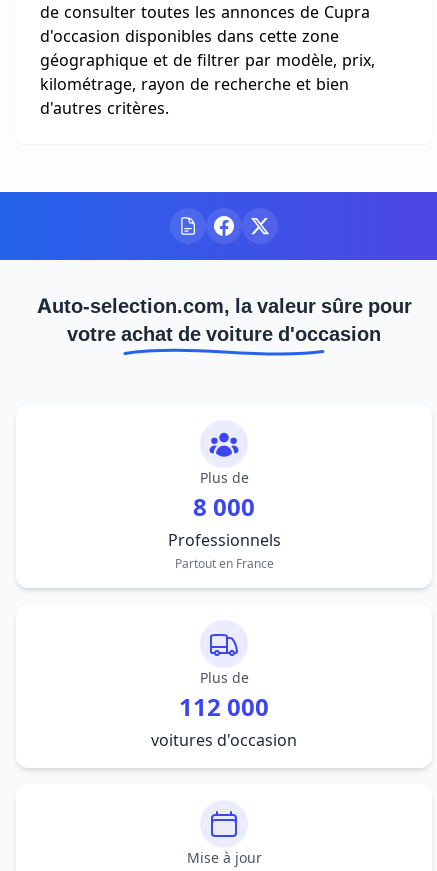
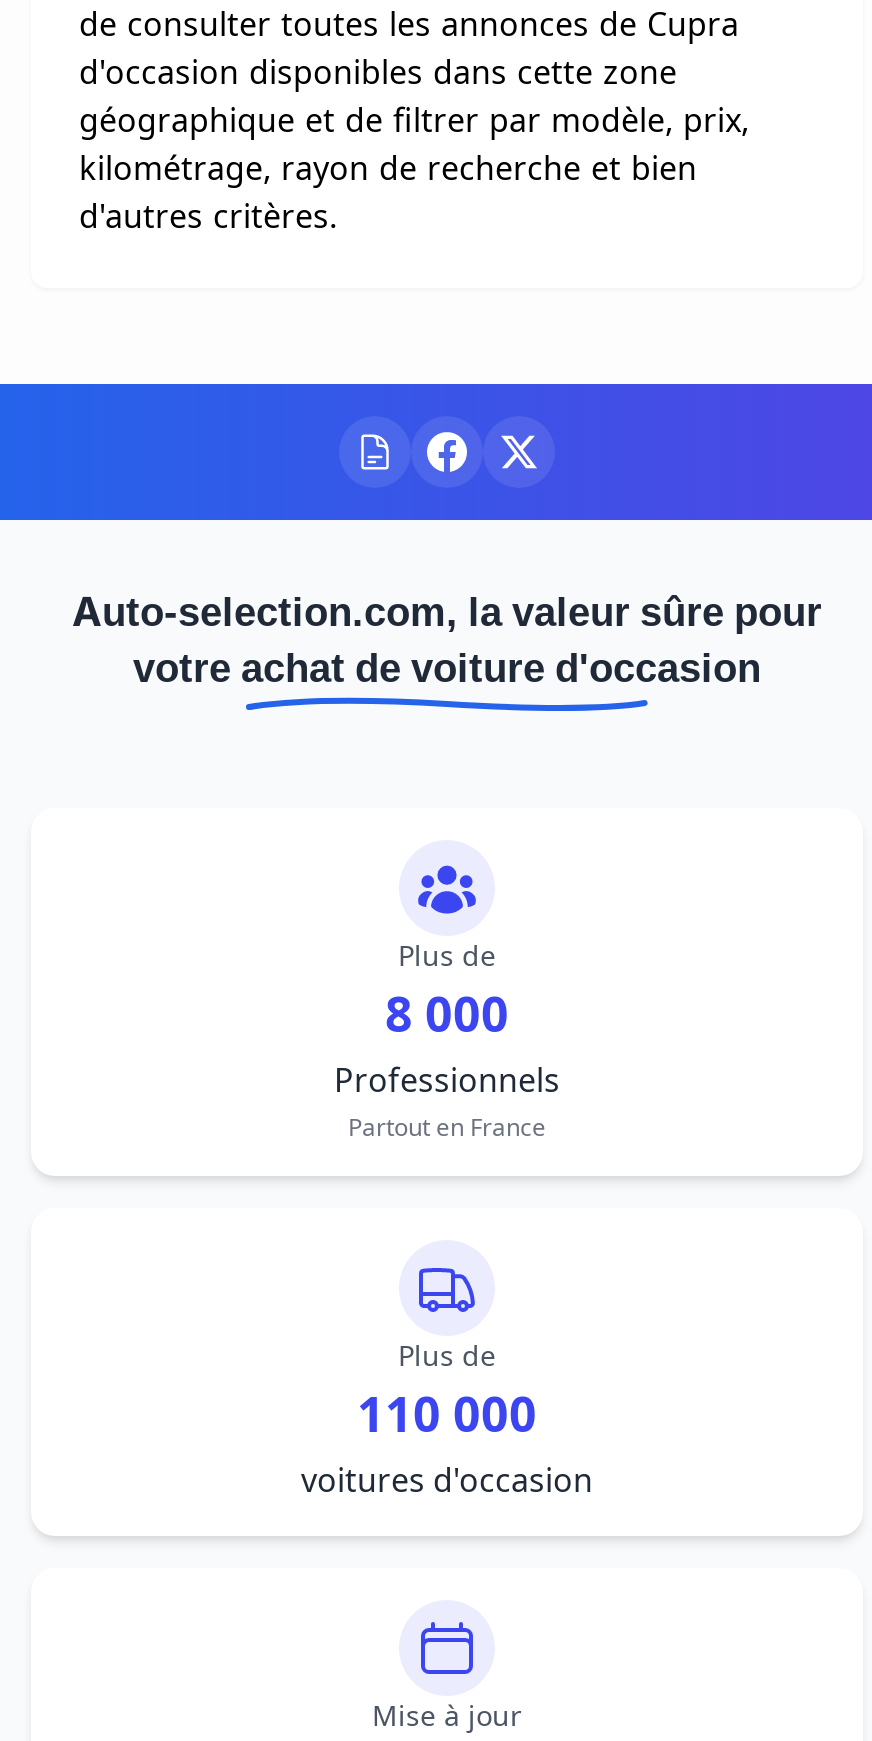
- 112 000
+ 110 000
